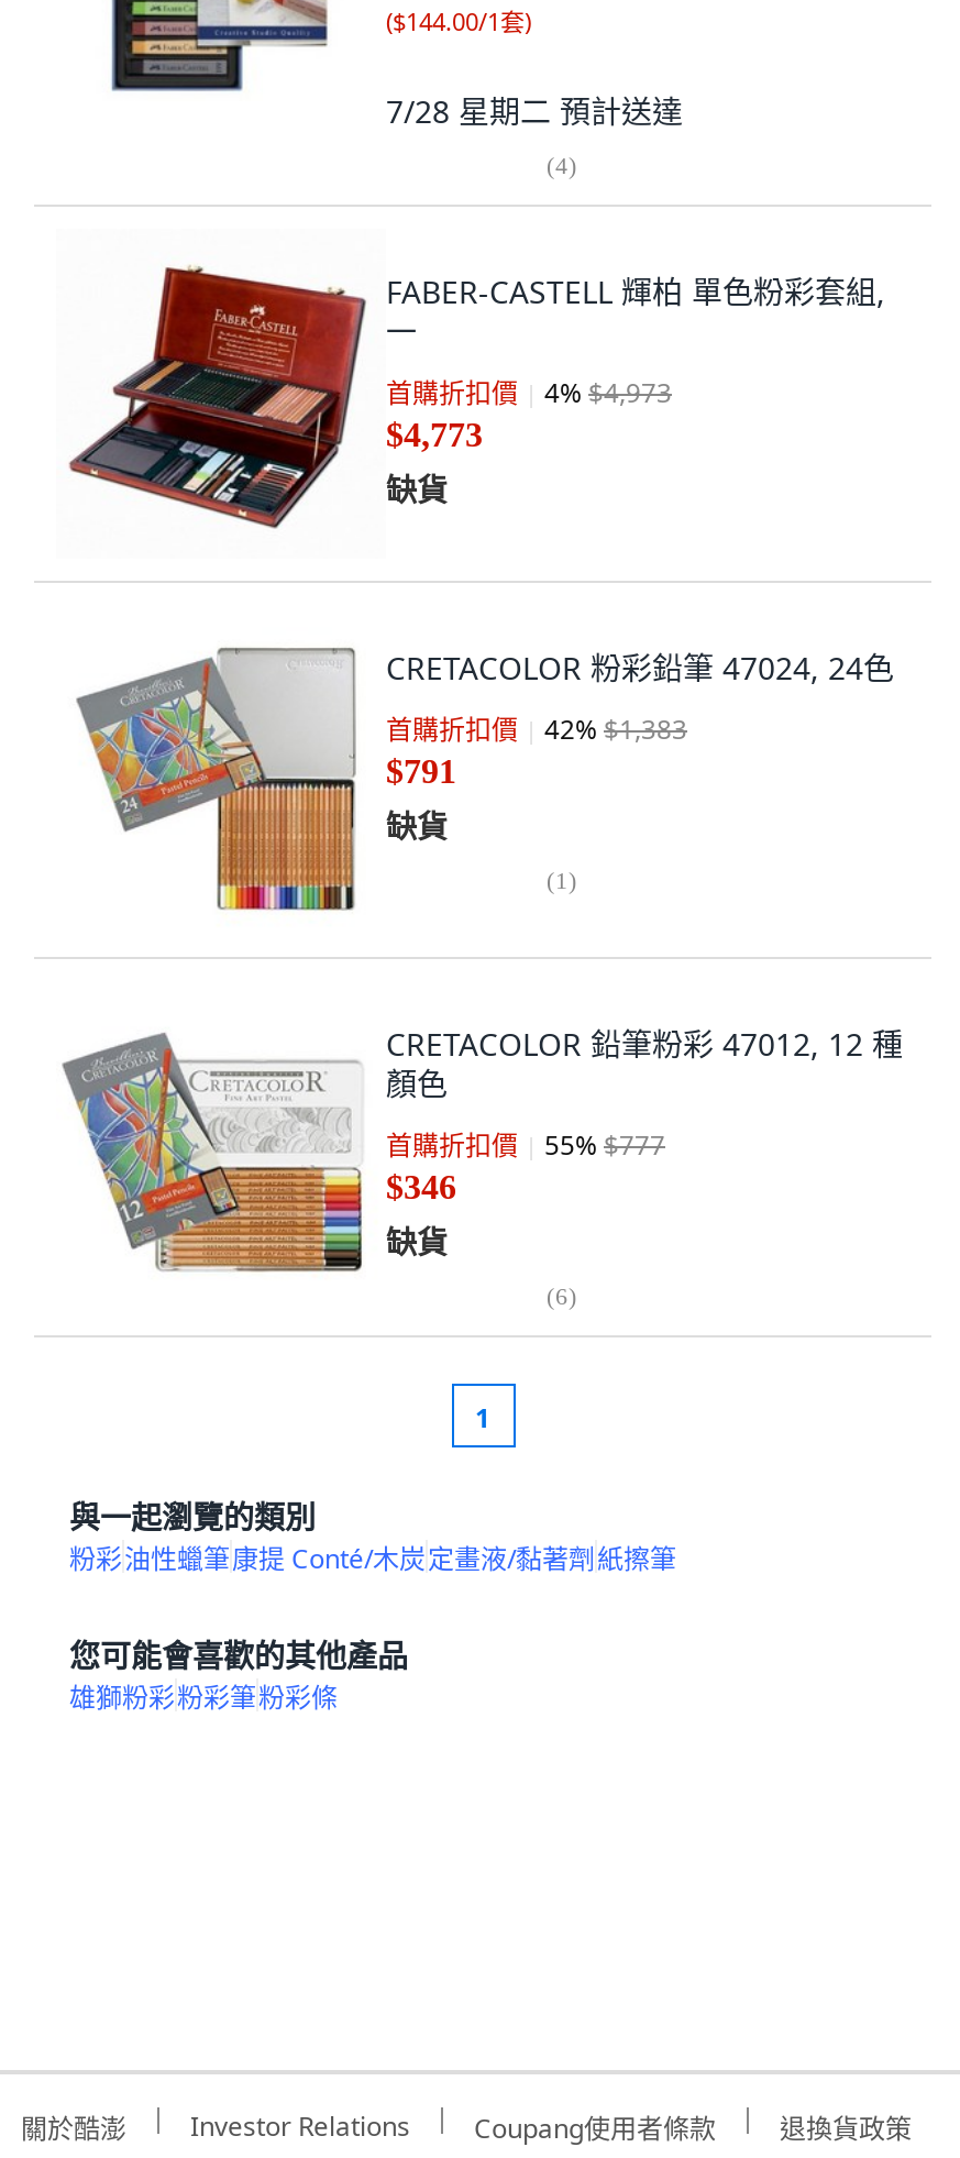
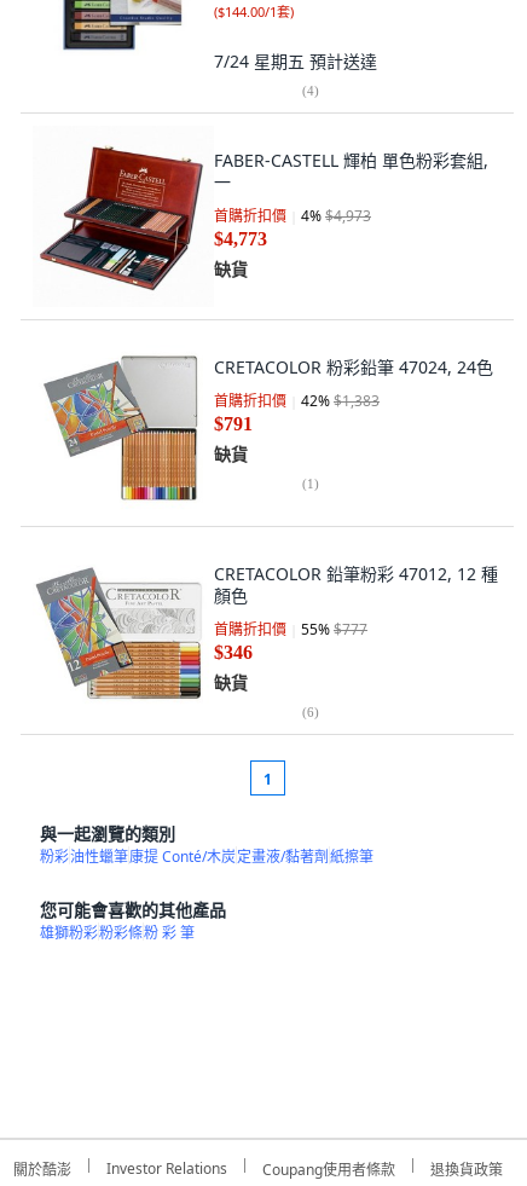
- 7/28 星期二預計送達
+ 7/24 星期五預計送達

- 雄獅粉彩粉彩筆粉彩條
+ 雄獅粉彩粉彩條粉 彩 筆
